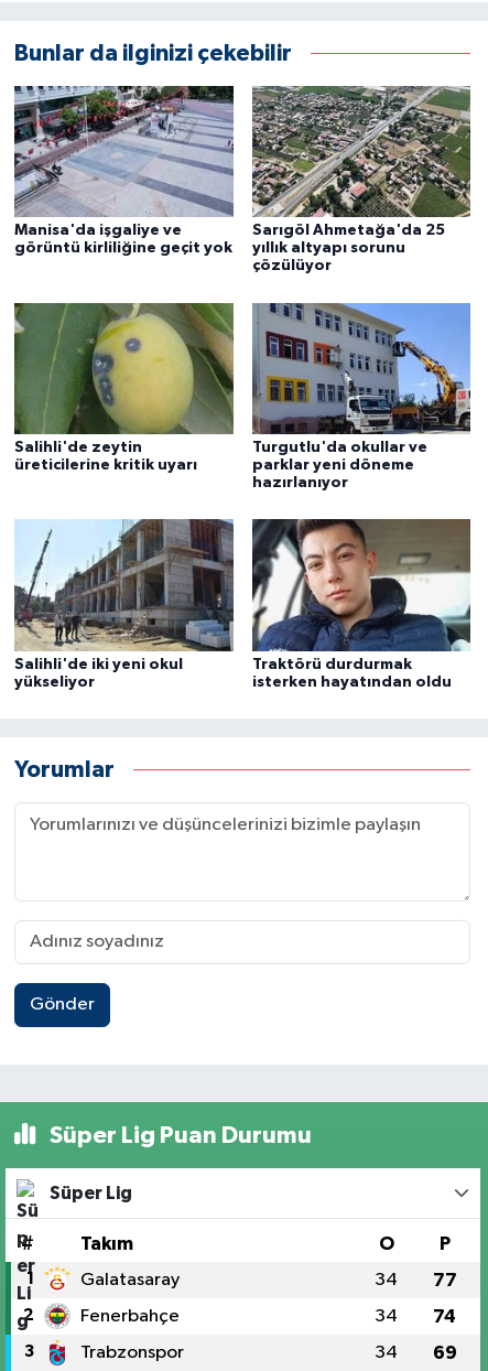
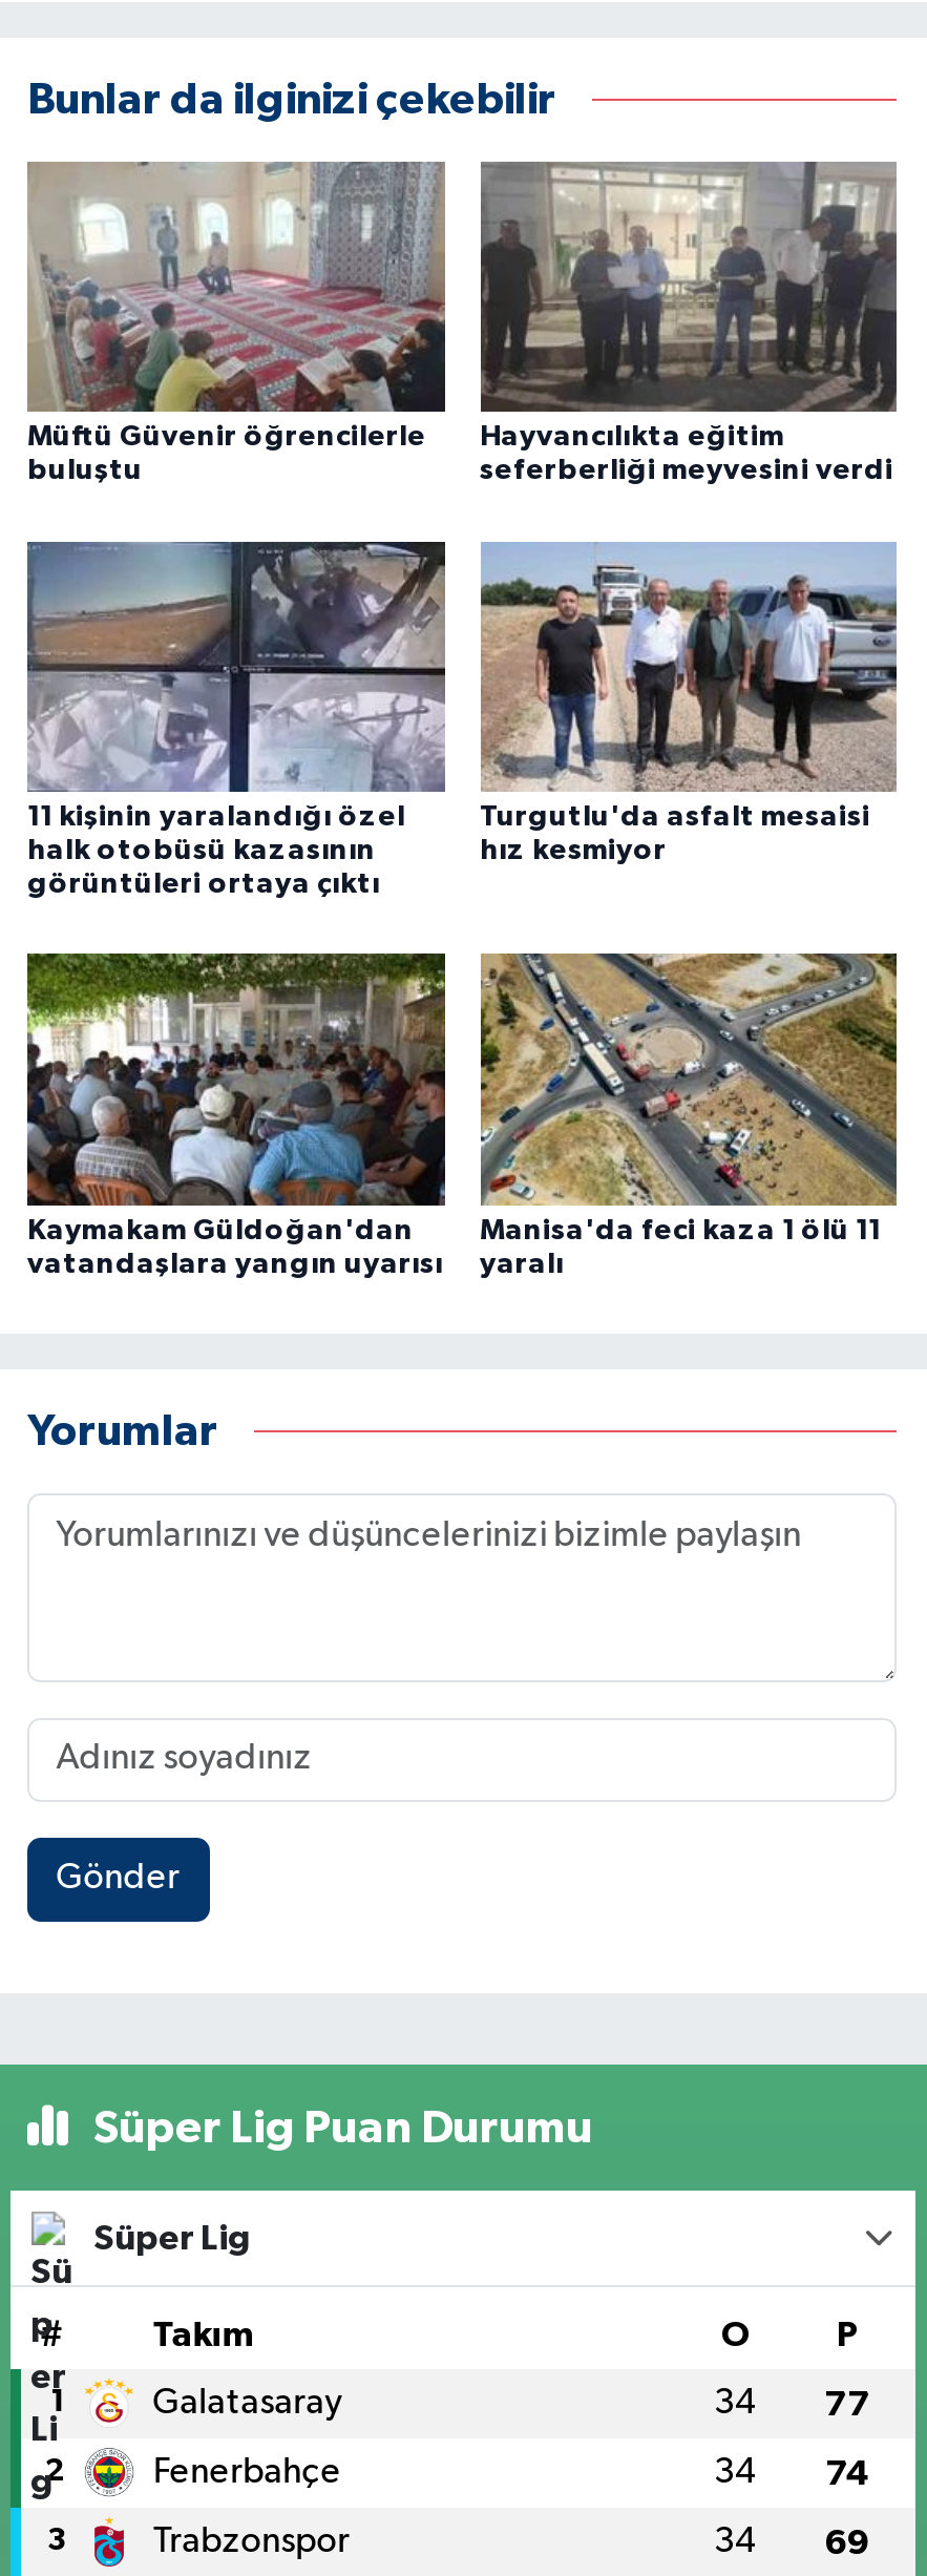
- [image]
- Manisa'da işgaliye ve
- görüntü kirliliğine geçit yok
+ [image]
+ Müftü Güvenir öğrencilerle
+ buluştu

- [image]
- Sarıgöl Ahmetağa'da 25
- yıllık altyapı sorunu
- çözülüyor
+ [image]
+ Hayvancılıkta eğitim
+ seferberliği meyvesini verdi

- [image]
- Salihli'de zeytin
- üreticilerine kritik uyarı
+ [image]
+ 11 kişinin yaralandığı özel
+ halk otobüsü kazasının
+ görüntüleri ortaya çıktı

- [image]
- Turgutlu'da okullar ve
- parklar yeni döneme
- hazırlanıyor
+ [image]
+ Turgutlu'da asfalt mesaisi
+ hız kesmiyor

- [image]
- Salihli'de iki yeni okul
- yükseliyor
+ [image]
+ Kaymakam Güldoğan'dan
+ vatandaşlara yangın uyarısı

- [image]
- Traktörü durdurmak
- isterken hayatından oldu
+ [image]
+ Manisa'da feci kaza 1 ölü 11
+ yaralı
